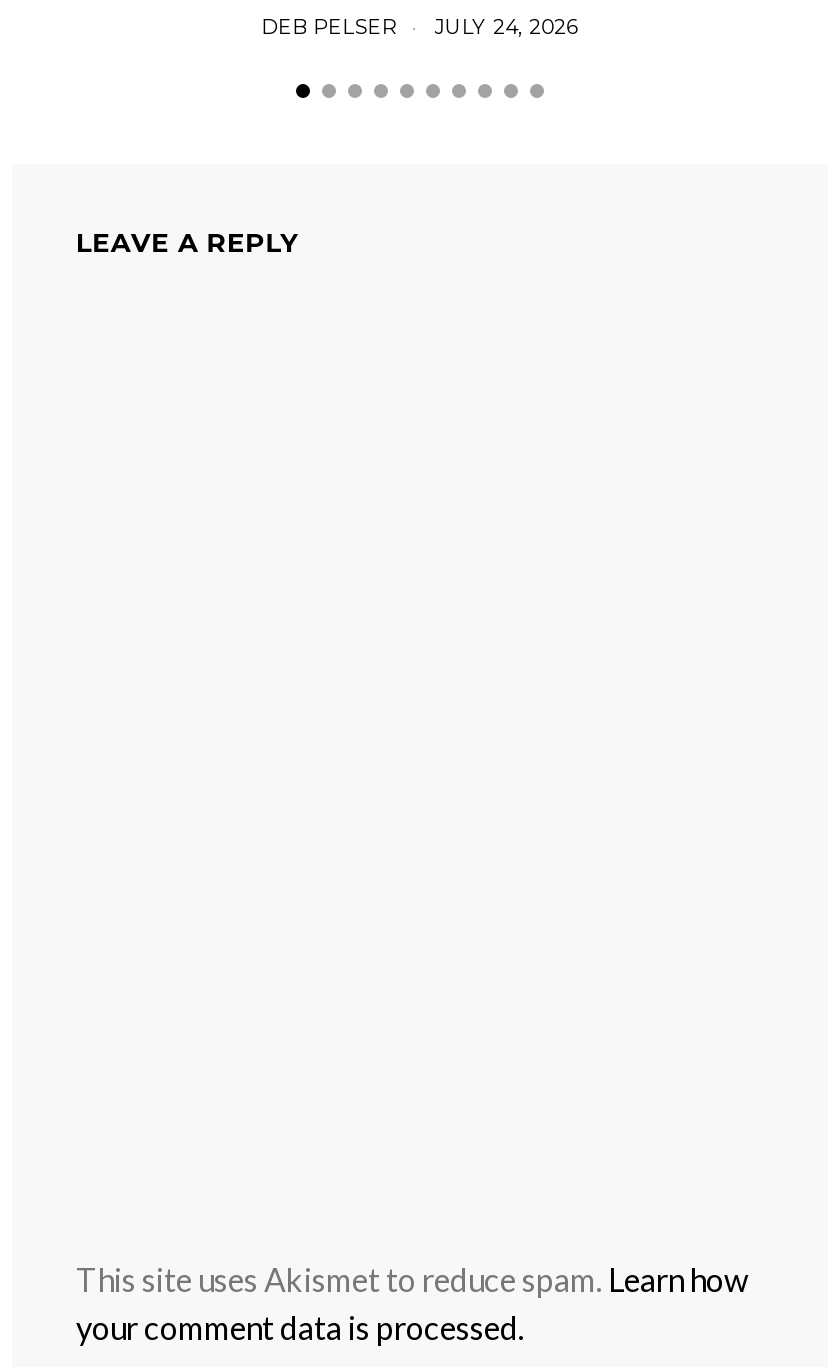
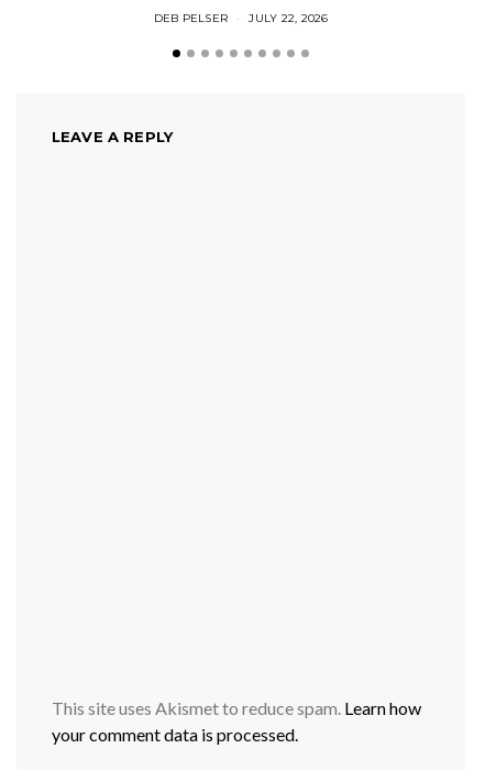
- DEB PELSER JULY 24, 2026
+ DEB PELSER JULY 22, 2026
